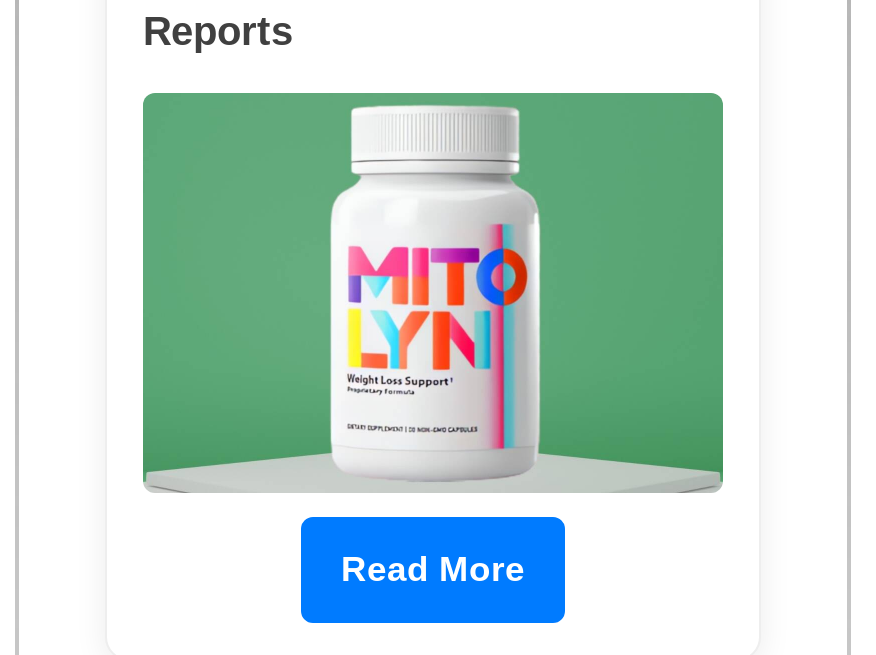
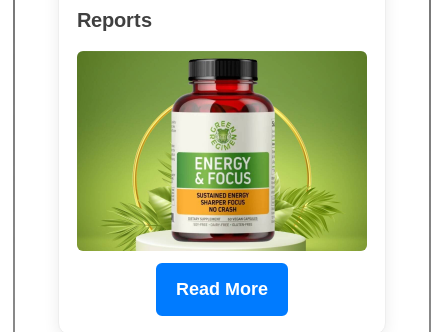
- [image]
+ [image]
